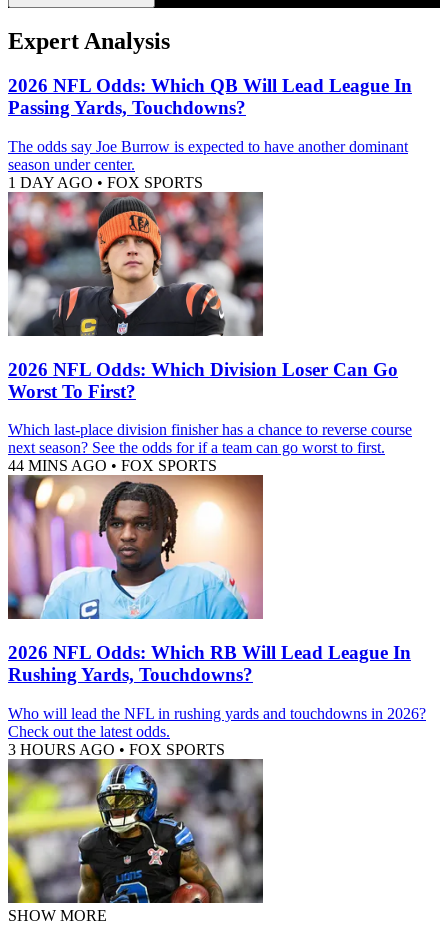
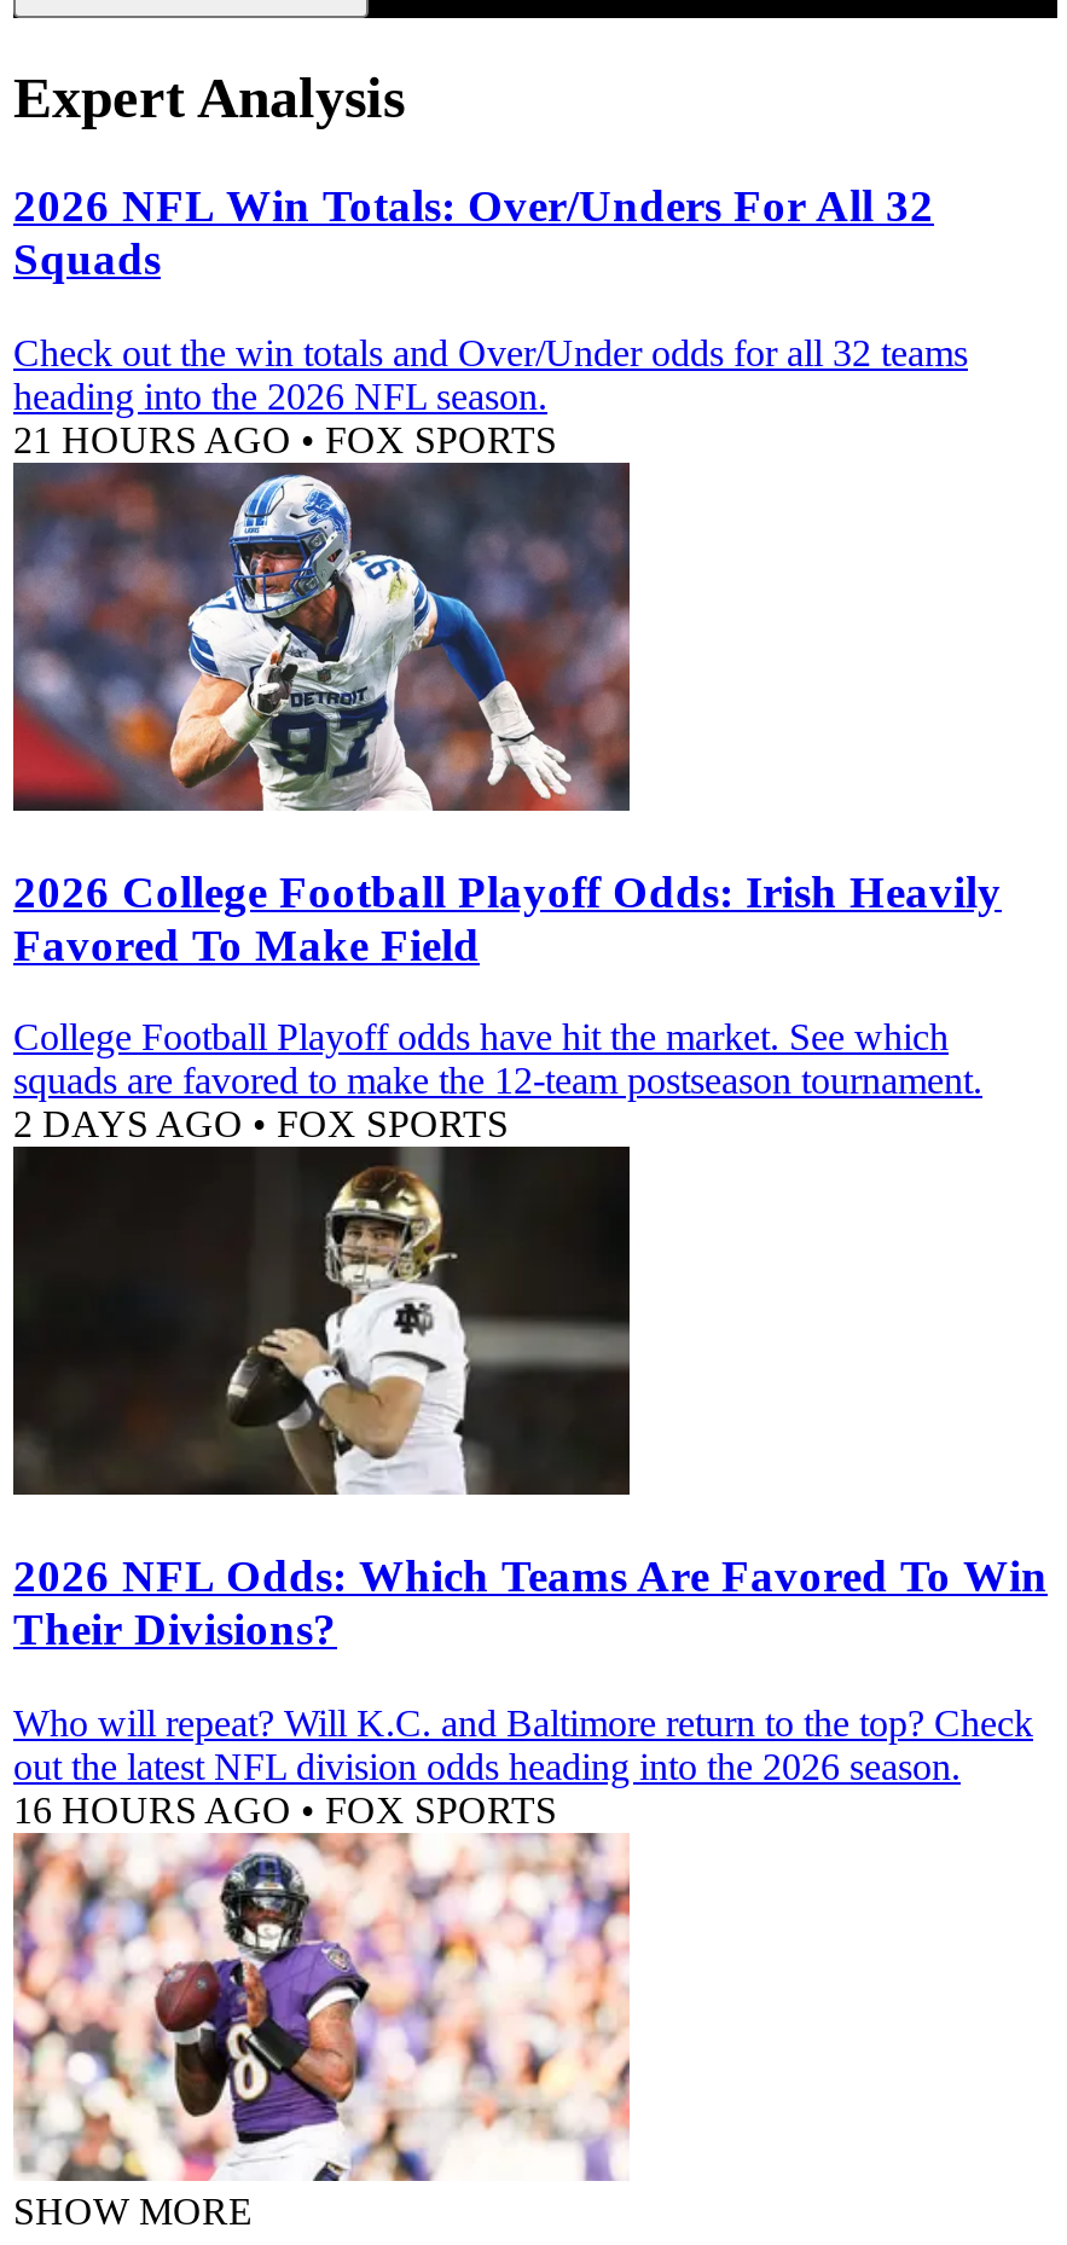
- 2026 NFL Odds: Which QB Will Lead League In
- Passing Yards, Touchdowns?
+ 2026 NFL Win Totals: Over/Unders For All 32
+ Squads

- The odds say Joe Burrow is expected to have another dominant
- season under center.
- 1 DAY AGO • FOX SPORTS
+ Check out the win totals and Over/Under odds for all 32 teams
+ heading into the 2026 NFL season.
+ 21 HOURS AGO • FOX SPORTS

- [image]
- 2026 NFL Odds: Which Division Loser Can Go
- Worst To First?
+ [image]
+ 2026 College Football Playoff Odds: Irish Heavily
+ Favored To Make Field

- [image]
- Which last-place division finisher has a chance to reverse course
- next season? See the odds for if a team can go worst to first.
- 44 MINS AGO • FOX SPORTS
+ [image]
+ College Football Playoff odds have hit the market. See which
+ squads are favored to make the 12-team postseason tournament.
+ 2 DAYS AGO • FOX SPORTS

- 2026 NFL Odds: Which RB Will Lead League In
- Rushing Yards, Touchdowns?
+ 2026 NFL Odds: Which Teams Are Favored To Win
+ Their Divisions?

- Who will lead the NFL in rushing yards and touchdowns in 2026?
- Check out the latest odds.
- 3 HOURS AGO • FOX SPORTS
+ Who will repeat? Will K.C. and Baltimore return to the top? Check
+ out the latest NFL division odds heading into the 2026 season.
+ 16 HOURS AGO • FOX SPORTS

- [image]
+ [image]
